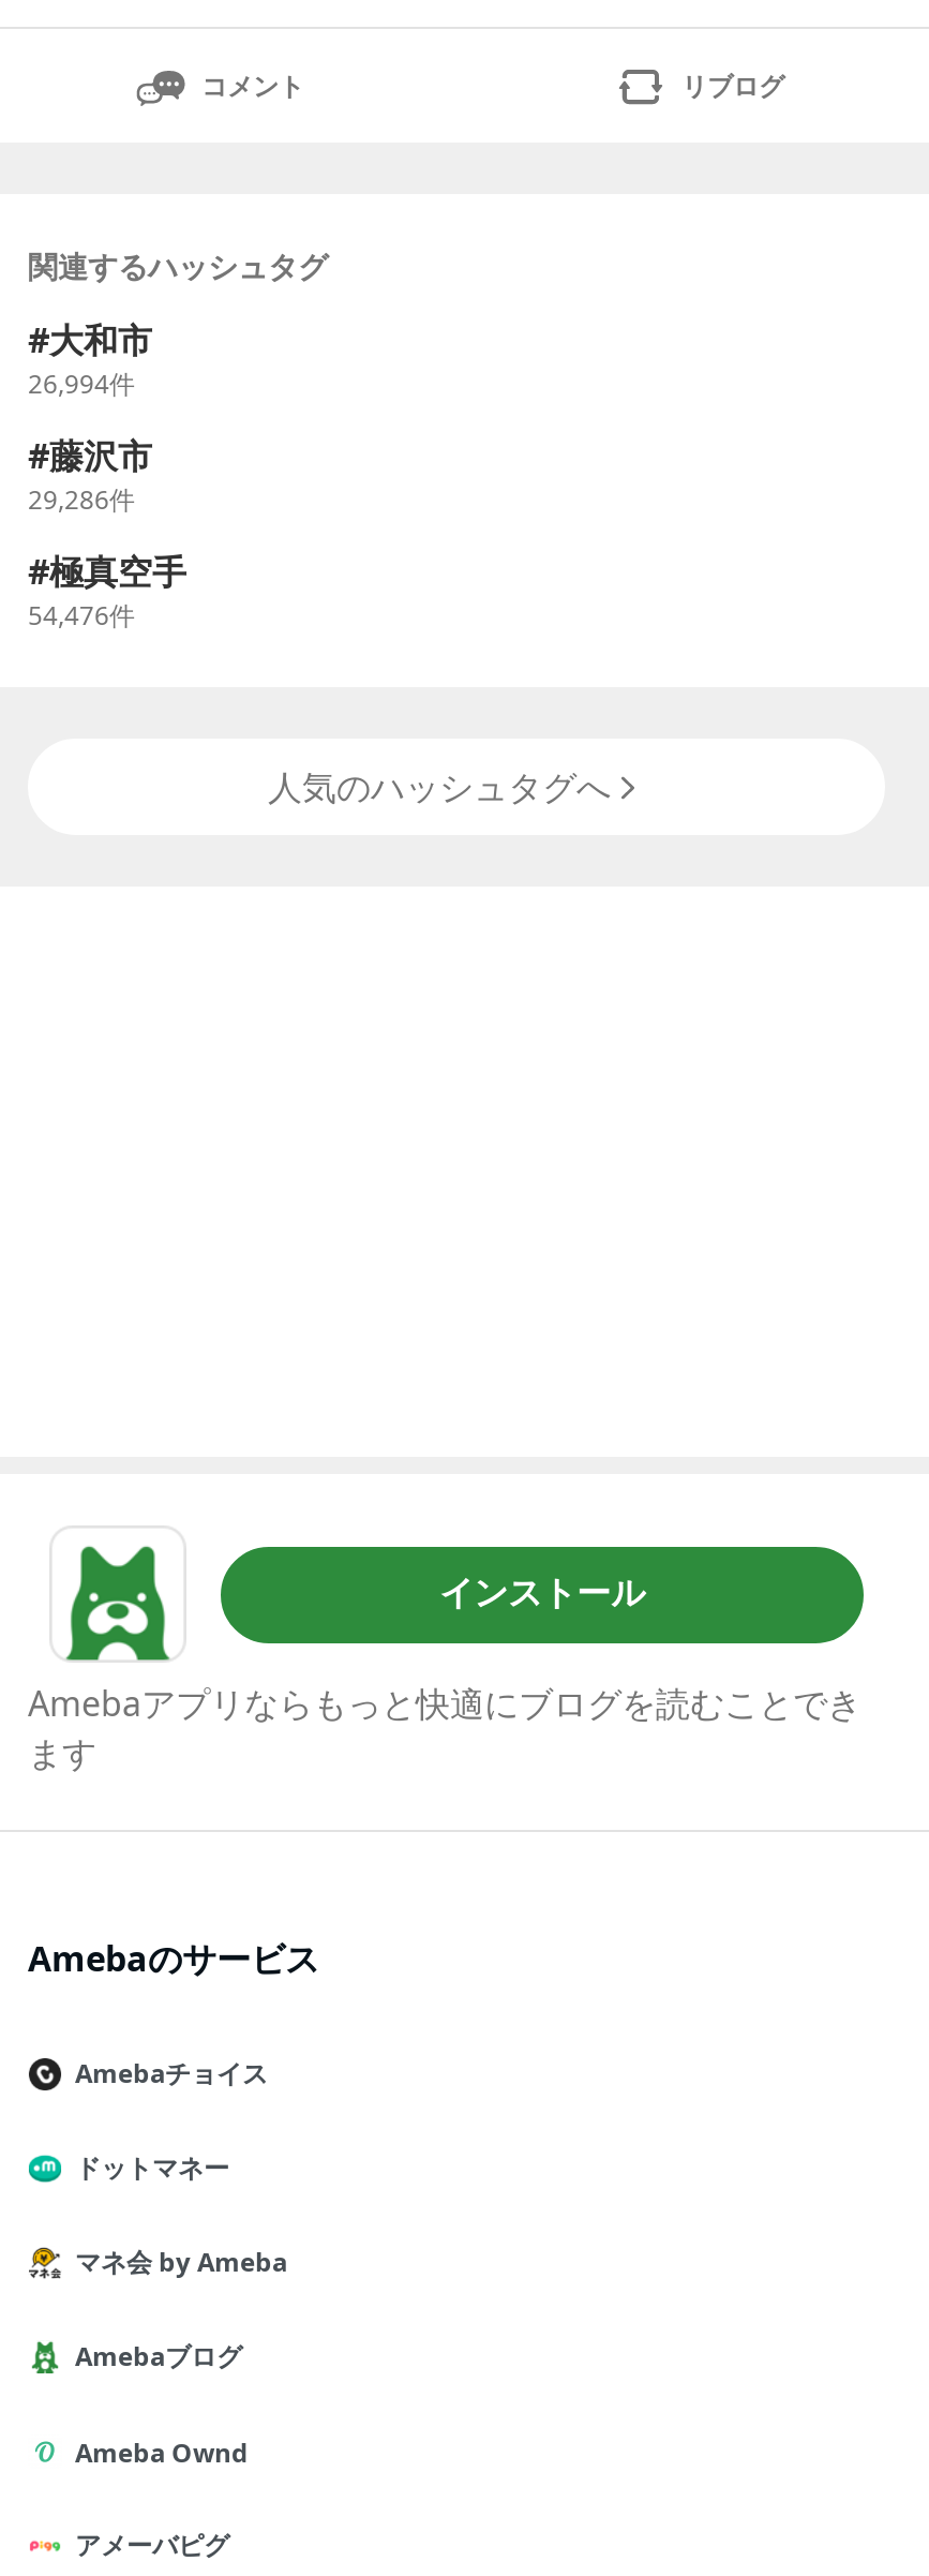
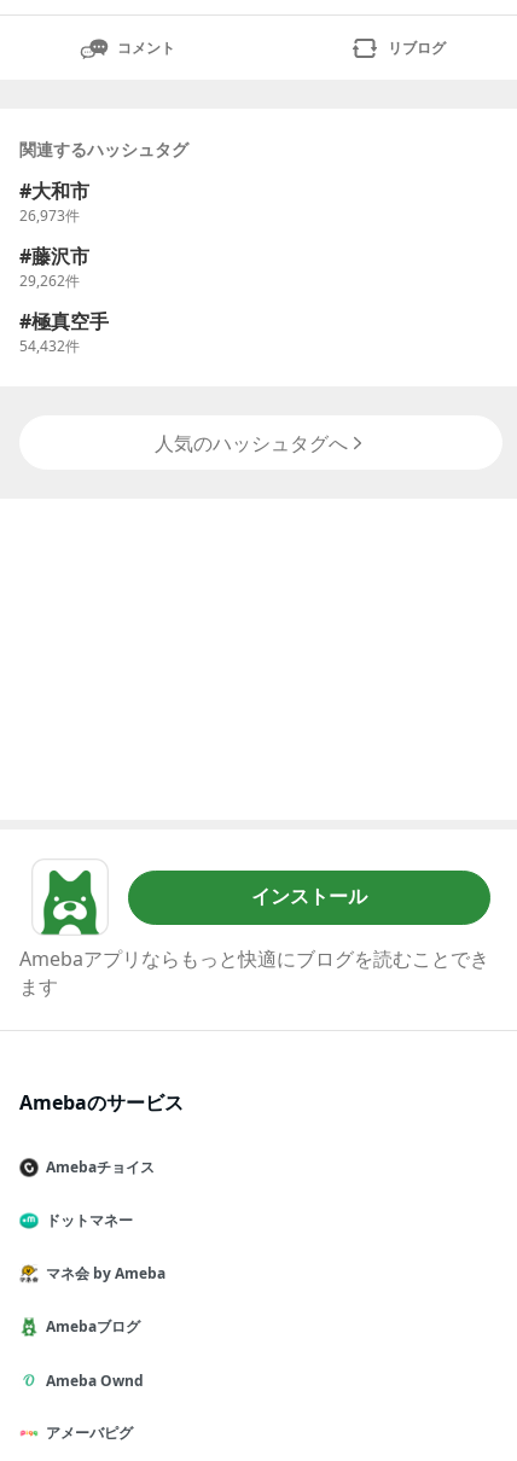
- 26,994件
+ 26,973件

- 29,286件
+ 29,262件

- 54,476件
+ 54,432件
